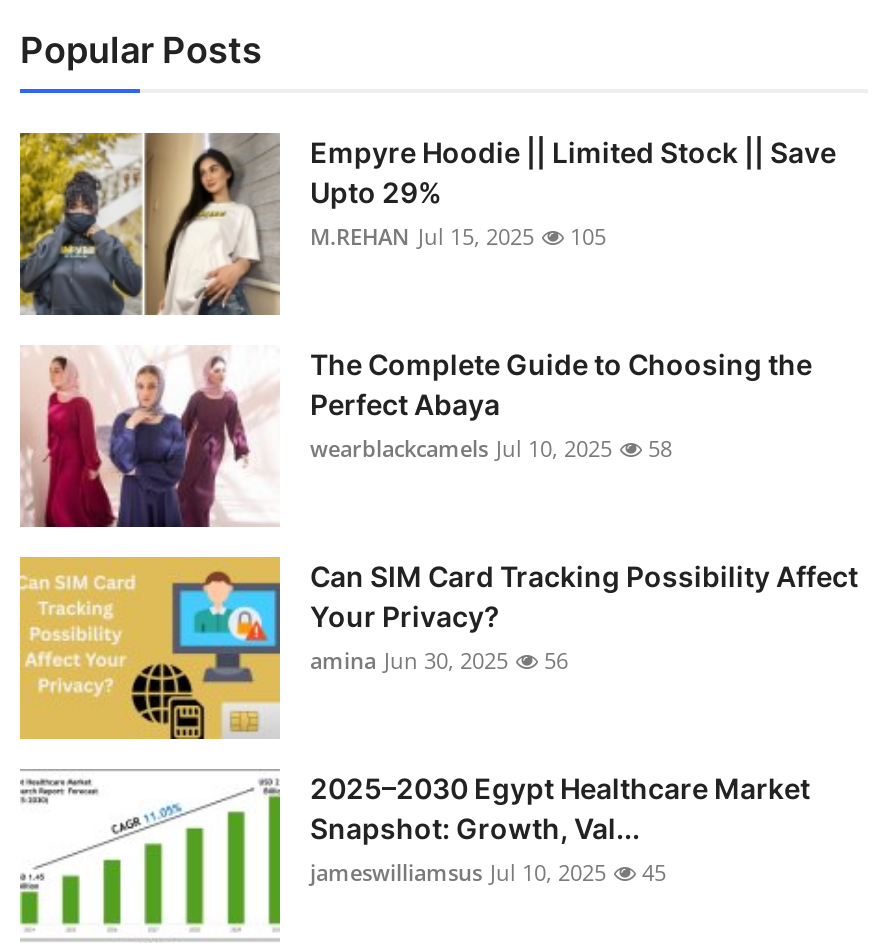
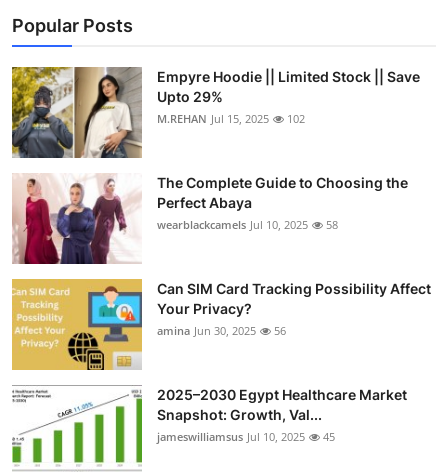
- M.REHAN Jul 15, 2025 105
+ M.REHAN Jul 15, 2025 102
